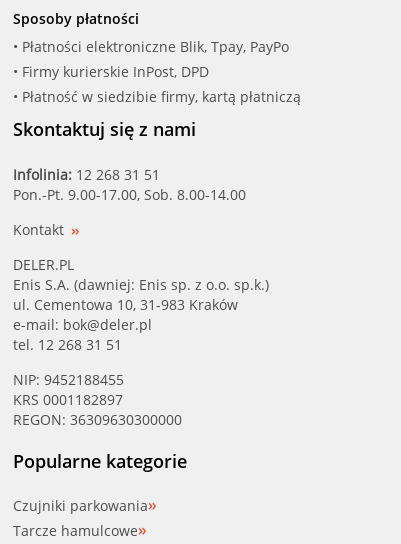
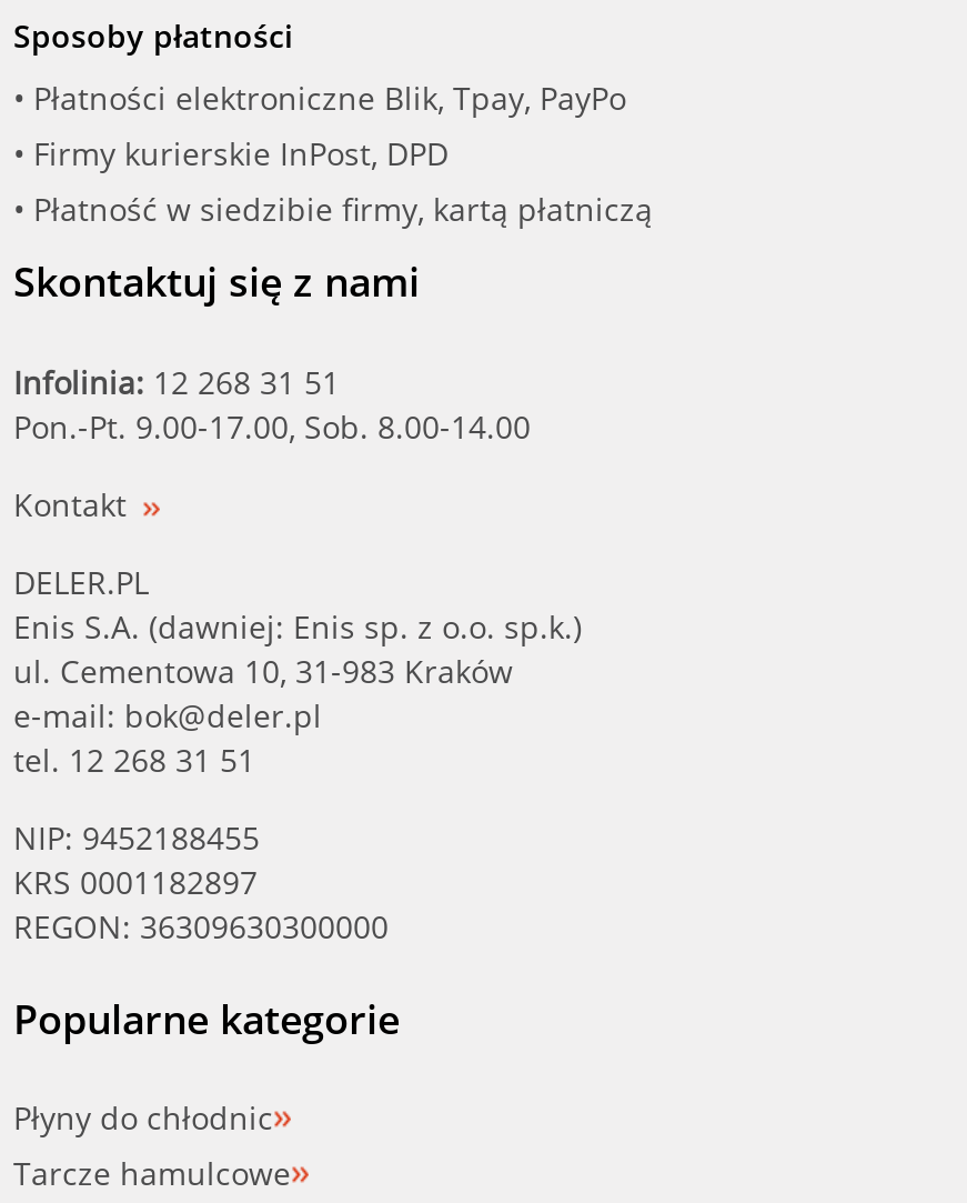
- Czujniki parkowania
+ Płyny do chłodnic
